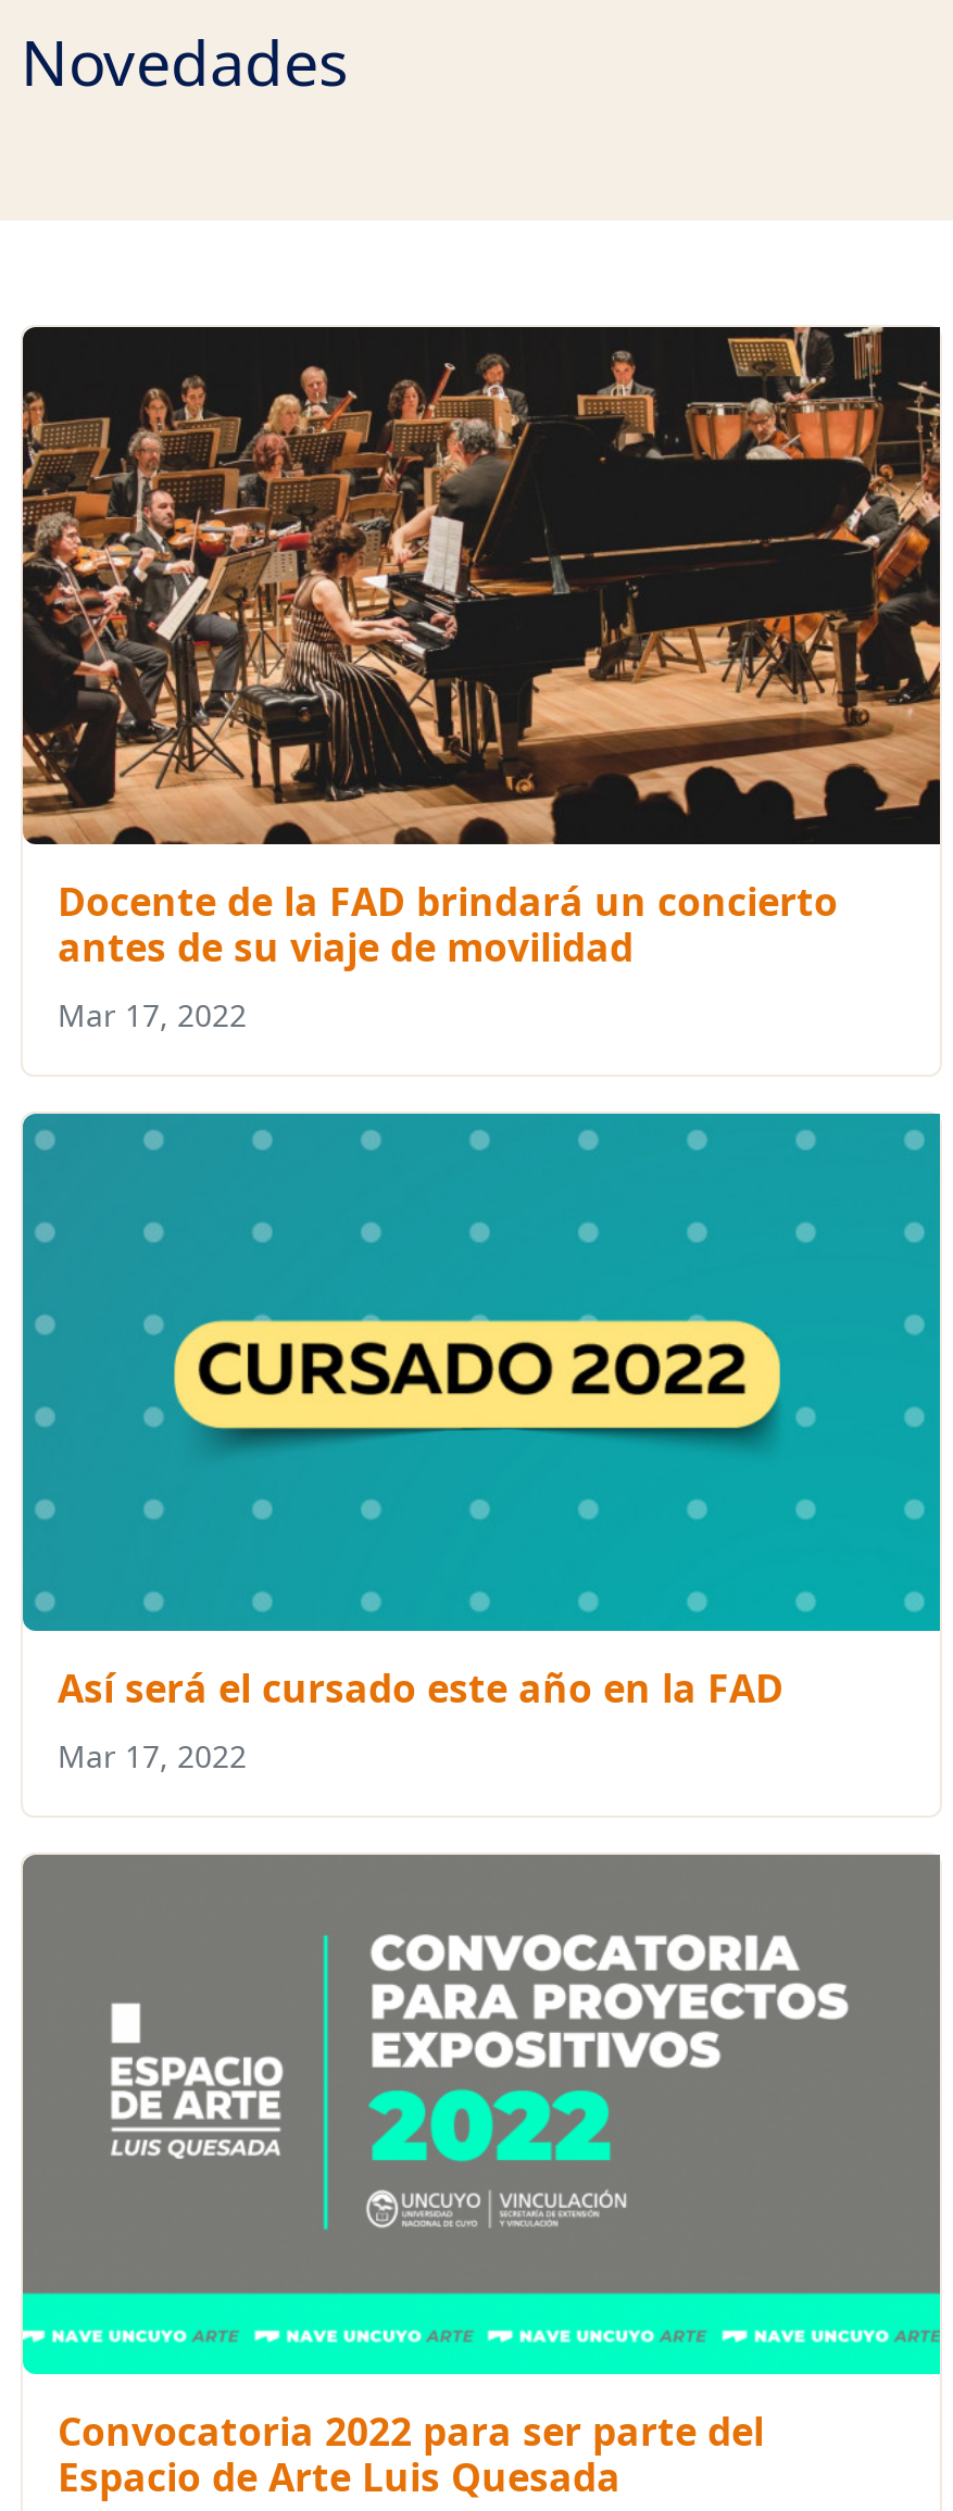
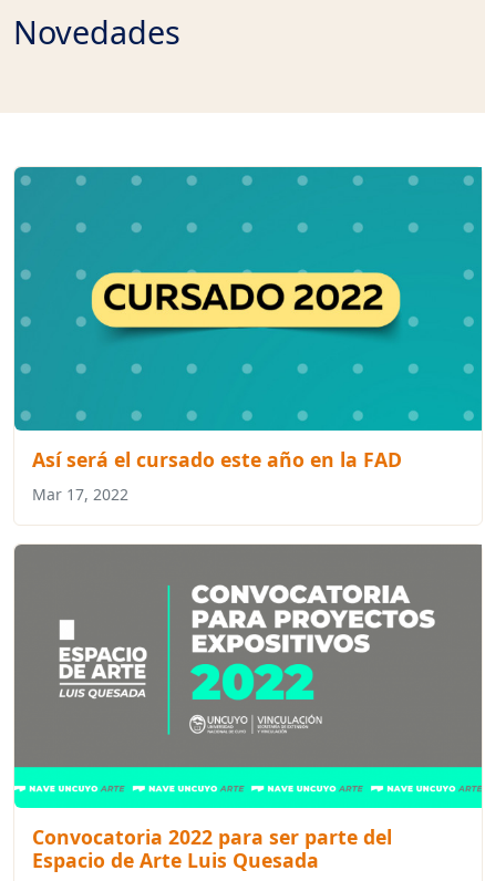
- [image]
- Docente de la FAD brindará un concierto
- antes de su viaje de movilidad
- Mar 17, 2022
